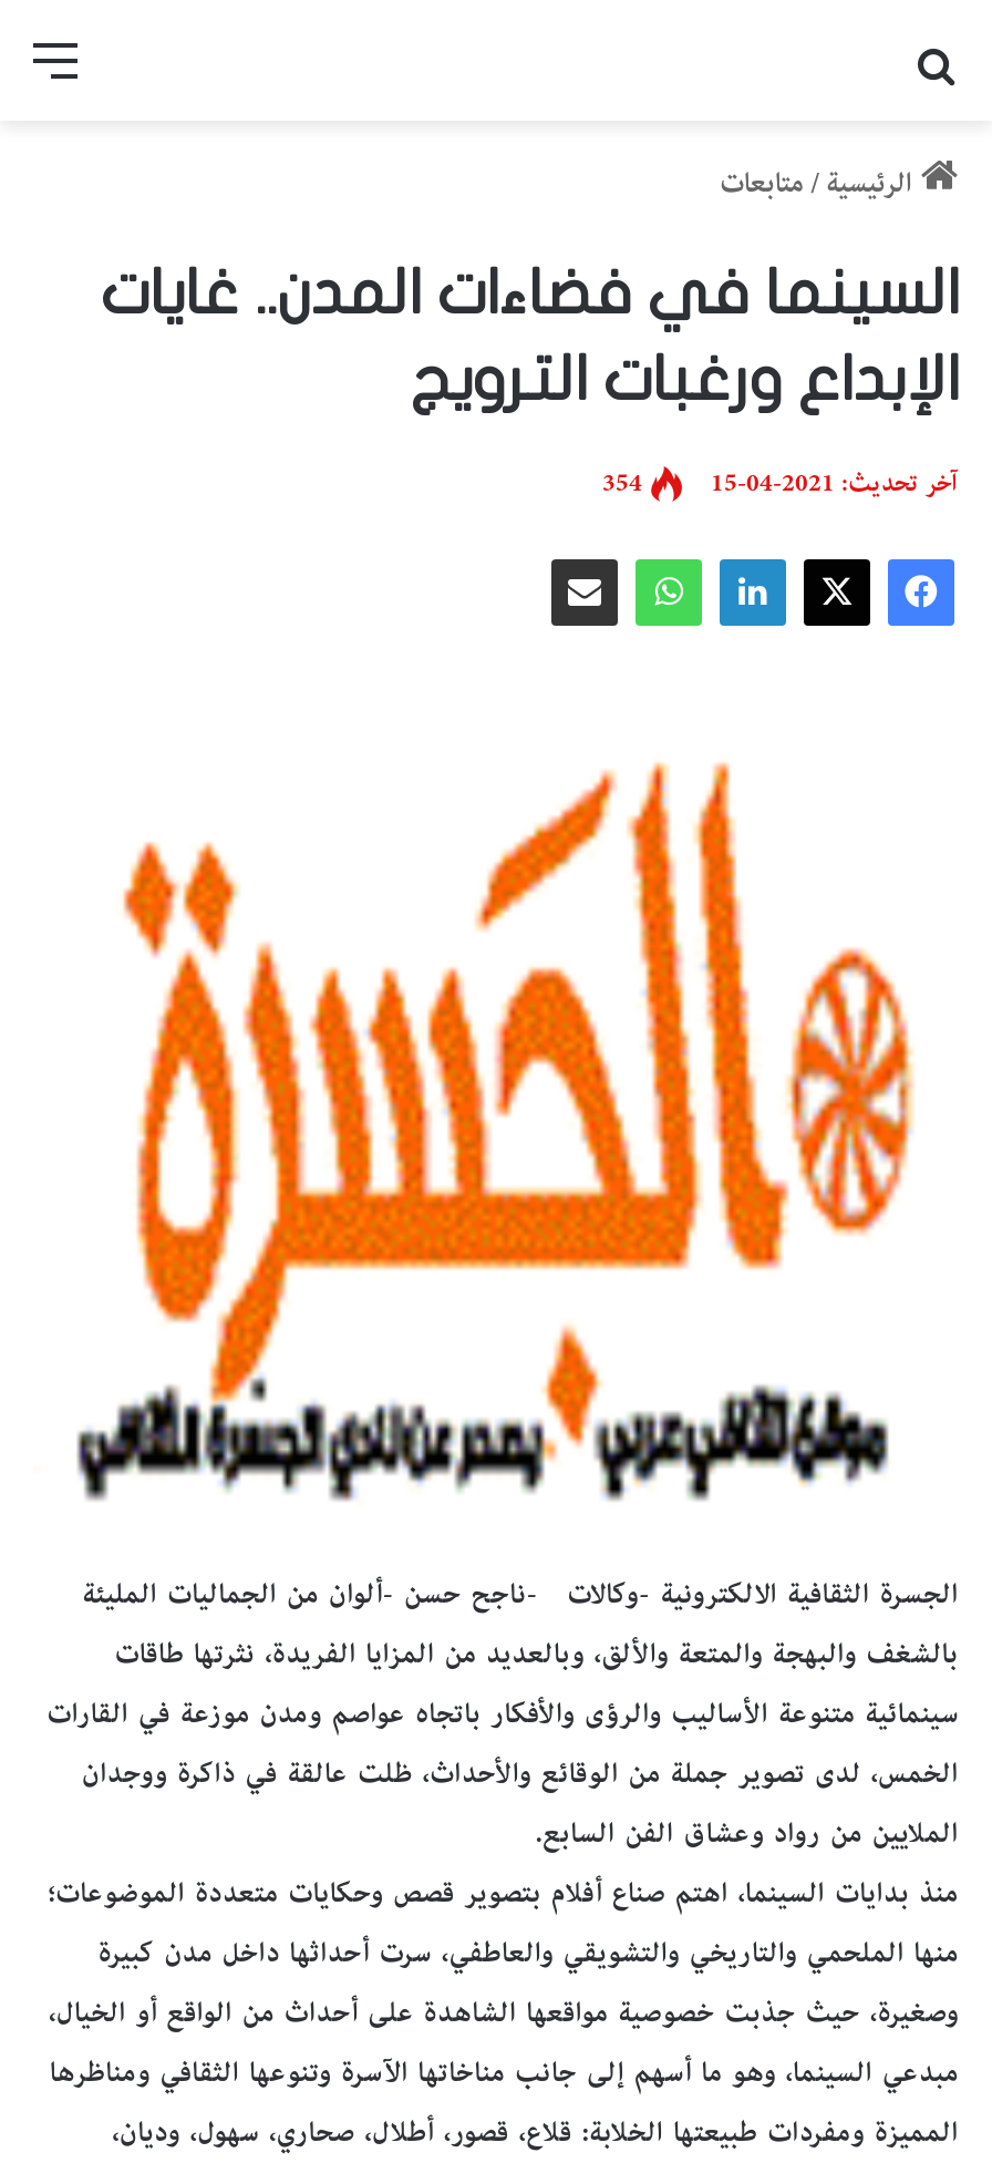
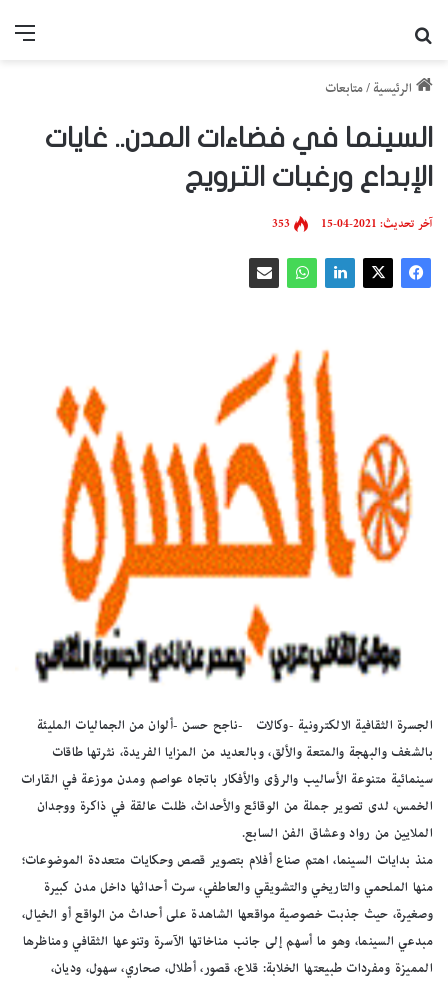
- 354
+ 353
